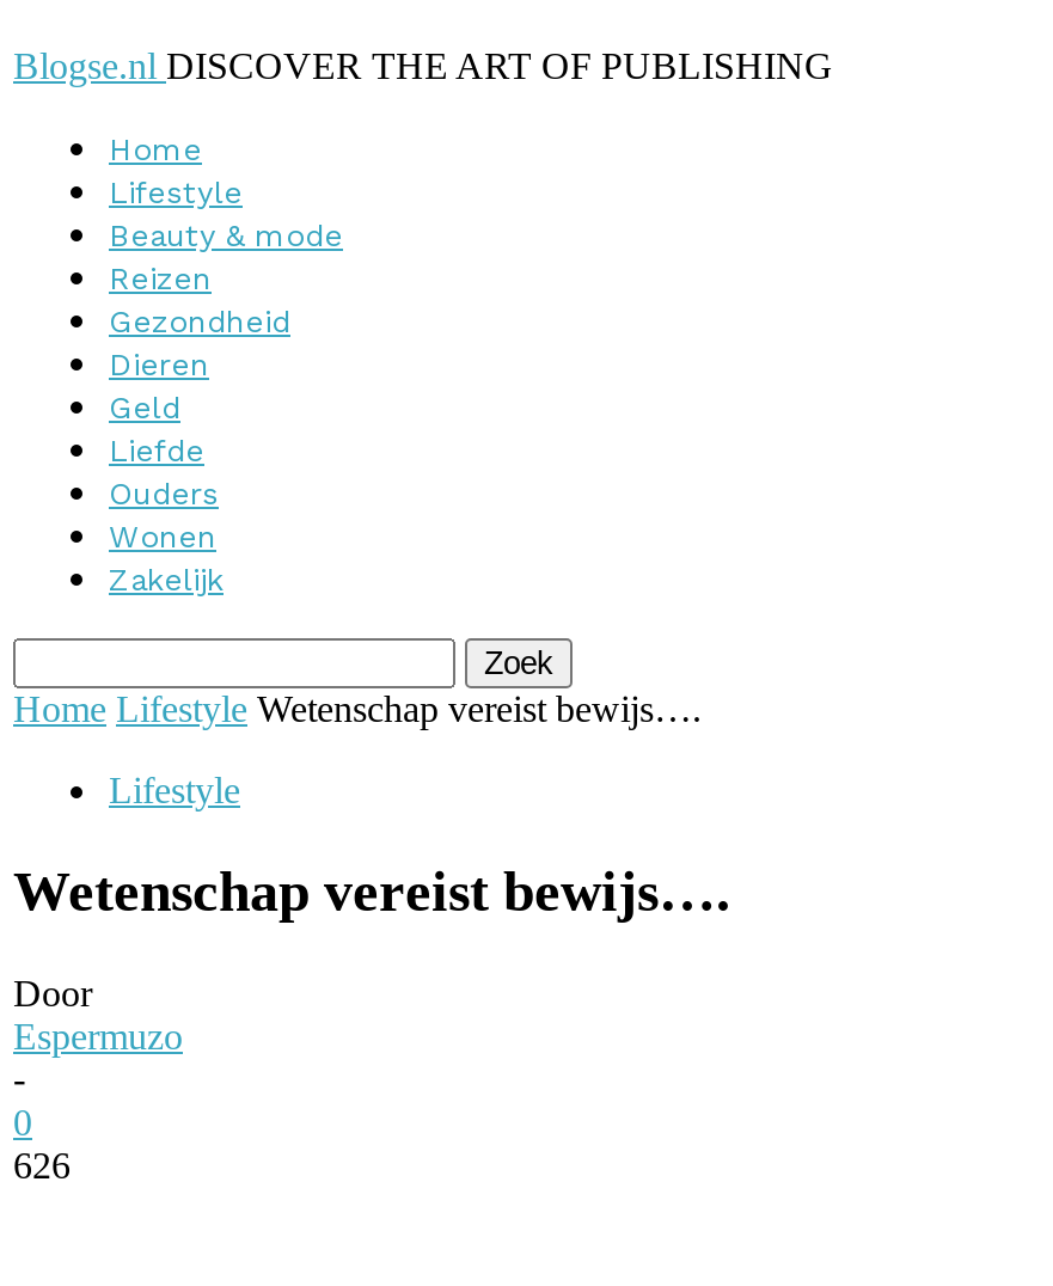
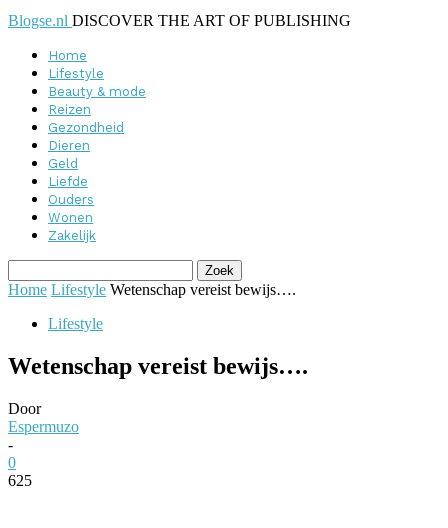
- 626
+ 625
